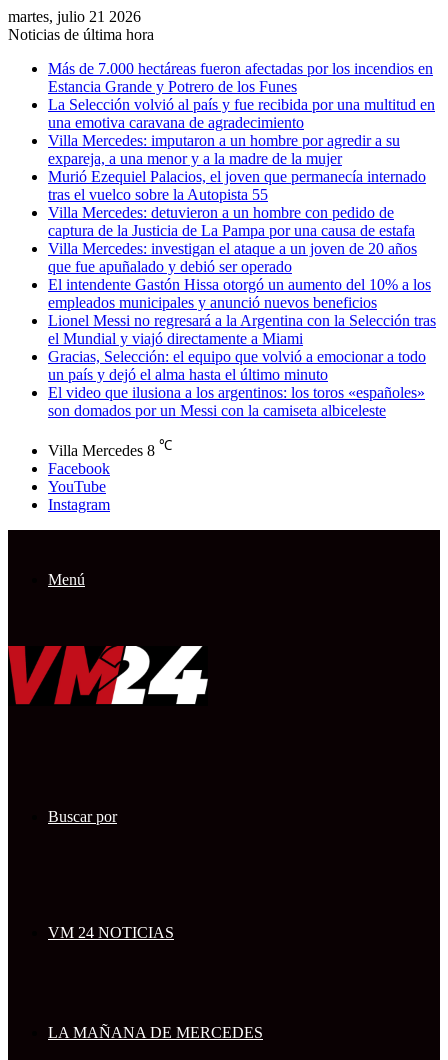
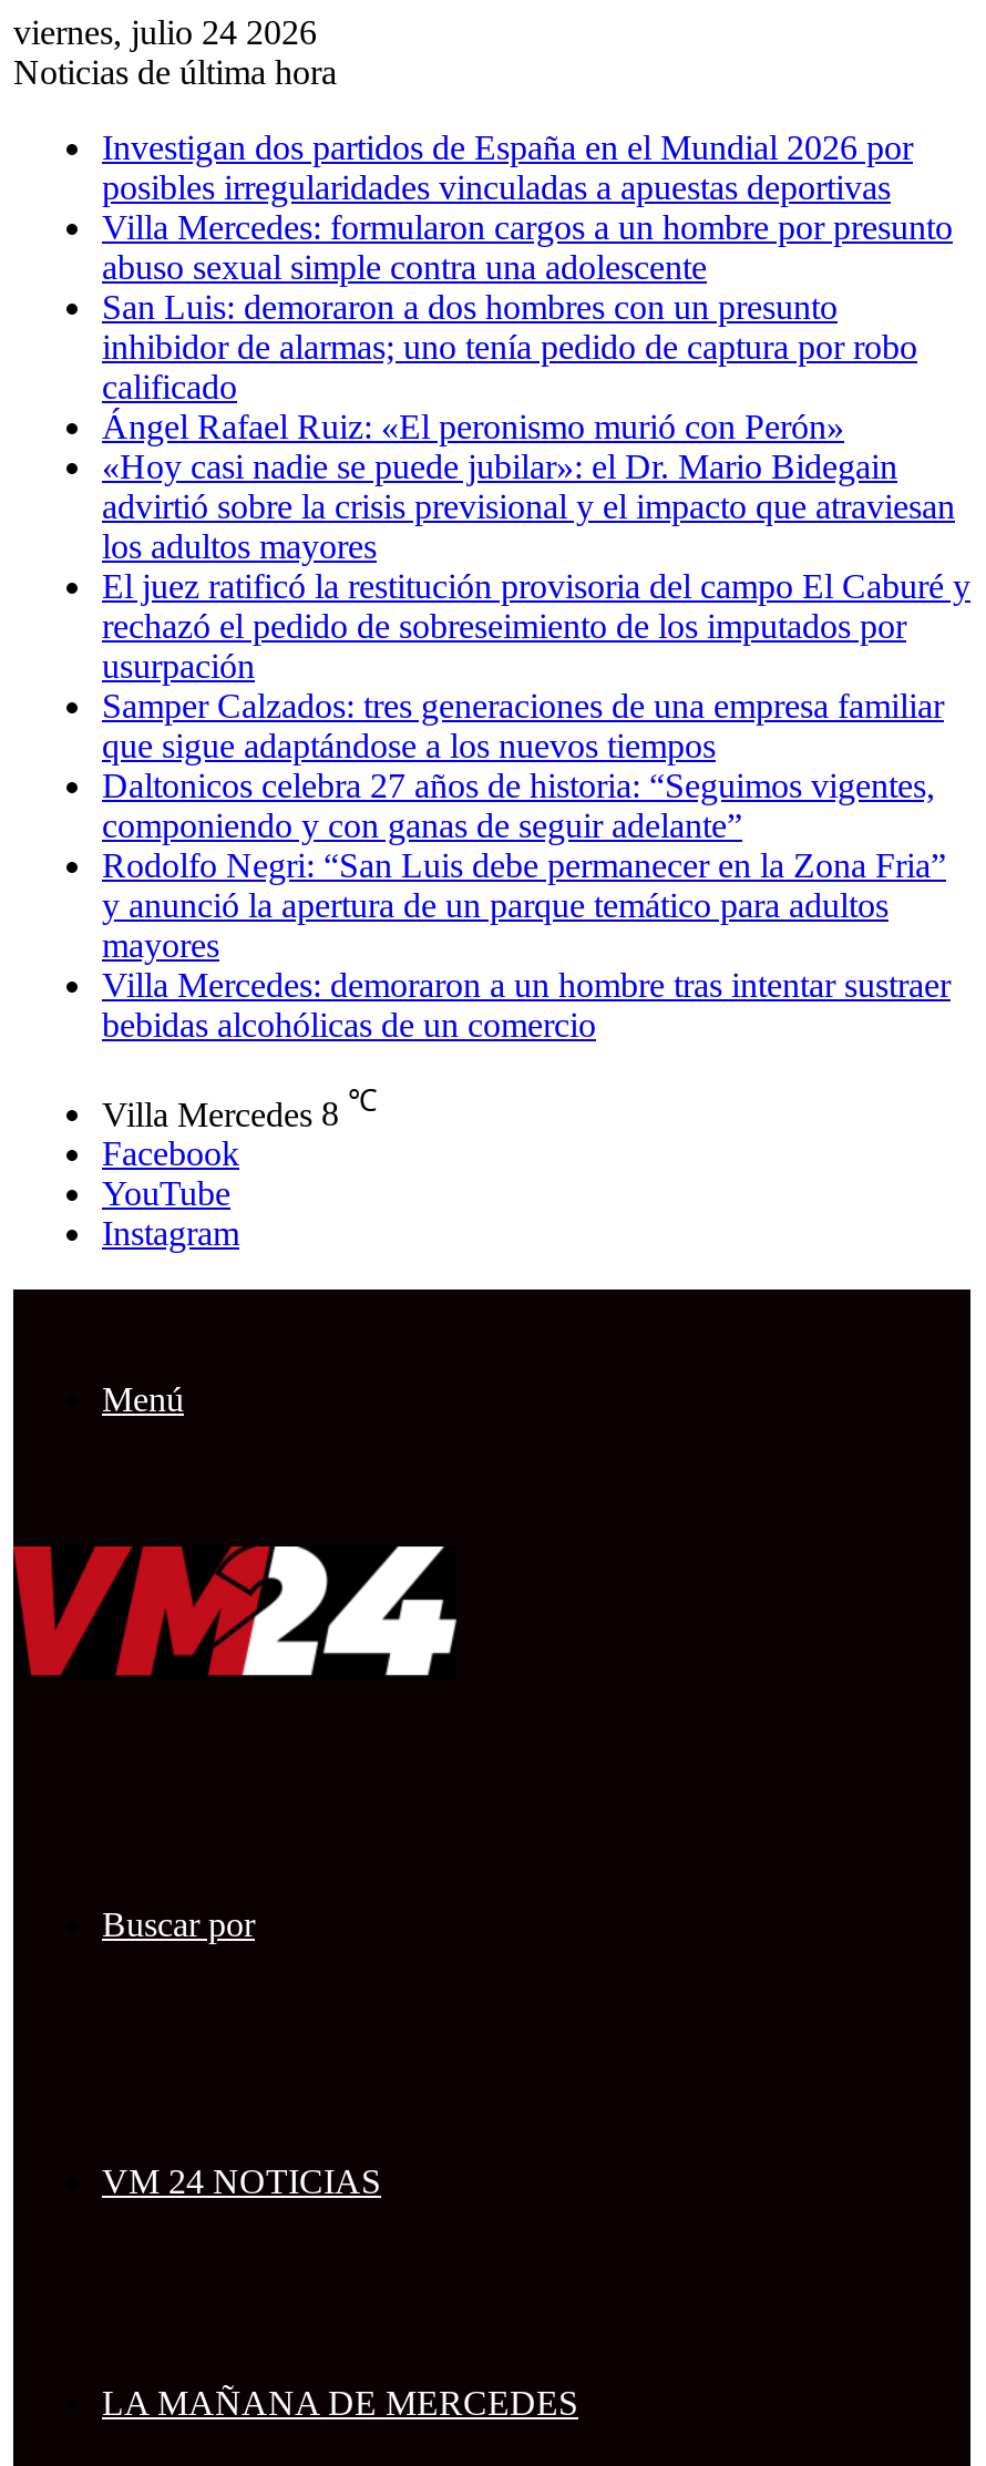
- martes, julio 21 2026
+ viernes, julio 24 2026

- Más de 7.000 hectáreas fueron afectadas por los incendios en
- Estancia Grande y Potrero de los Funes
- La Selección volvió al país y fue recibida por una multitud en
- una emotiva caravana de agradecimiento
- Villa Mercedes: imputaron a un hombre por agredir a su
- expareja, a una menor y a la madre de la mujer
- Murió Ezequiel Palacios, el joven que permanecía internado
- tras el vuelco sobre la Autopista 55
- Villa Mercedes: detuvieron a un hombre con pedido de
- captura de la Justicia de La Pampa por una causa de estafa
- Villa Mercedes: investigan el ataque a un joven de 20 años
- que fue apuñalado y debió ser operado
- El intendente Gastón Hissa otorgó un aumento del 10% a los
- empleados municipales y anunció nuevos beneficios
- Lionel Messi no regresará a la Argentina con la Selección tras
- el Mundial y viajó directamente a Miami
- Gracias, Selección: el equipo que volvió a emocionar a todo
- un país y dejó el alma hasta el último minuto
- El video que ilusiona a los argentinos: los toros «españoles»
- son domados por un Messi con la camiseta albiceleste
+ Investigan dos partidos de España en el Mundial 2026 por
+ posibles irregularidades vinculadas a apuestas deportivas
+ Villa Mercedes: formularon cargos a un hombre por presunto
+ abuso sexual simple contra una adolescente
+ San Luis: demoraron a dos hombres con un presunto
+ inhibidor de alarmas; uno tenía pedido de captura por robo
+ calificado
+ Ángel Rafael Ruiz: «El peronismo murió con Perón»
+ «Hoy casi nadie se puede jubilar»: el Dr. Mario Bidegain
+ advirtió sobre la crisis previsional y el impacto que atraviesan
+ los adultos mayores
+ El juez ratificó la restitución provisoria del campo El Caburé y
+ rechazó el pedido de sobreseimiento de los imputados por
+ usurpación
+ Samper Calzados: tres generaciones de una empresa familiar
+ que sigue adaptándose a los nuevos tiempos
+ Daltonicos celebra 27 años de historia: “Seguimos vigentes,
+ componiendo y con ganas de seguir adelante”
+ Rodolfo Negri: “San Luis debe permanecer en la Zona Fria”
+ y anunció la apertura de un parque temático para adultos
+ mayores
+ Villa Mercedes: demoraron a un hombre tras intentar sustraer
+ bebidas alcohólicas de un comercio
